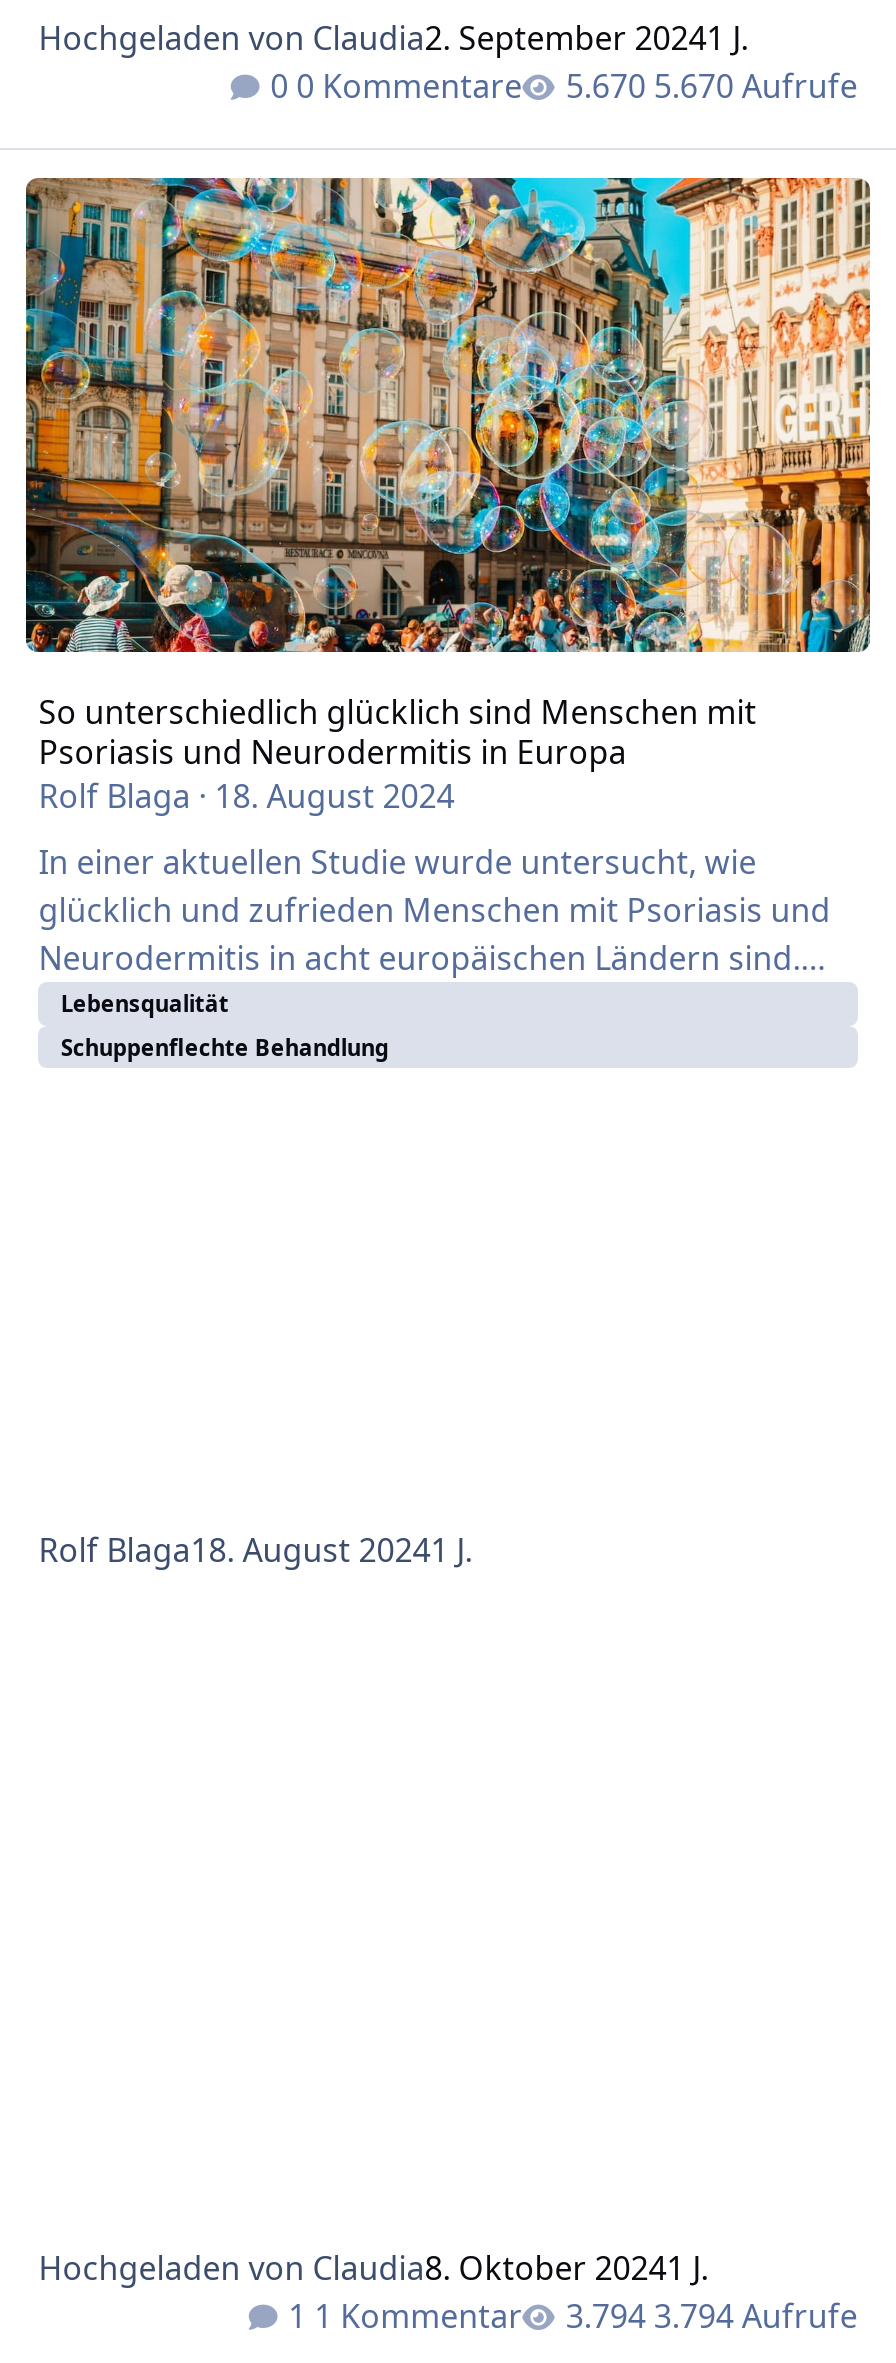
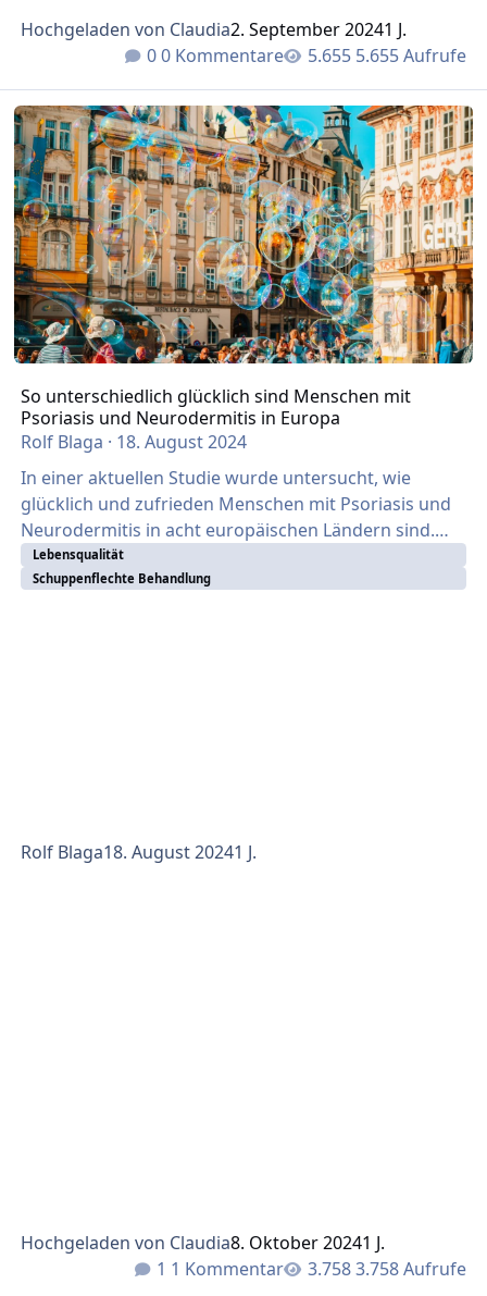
- 5.670 Aufrufe
+ 5.655 Aufrufe

- 3.794 Aufrufe
+ 3.758 Aufrufe
